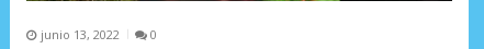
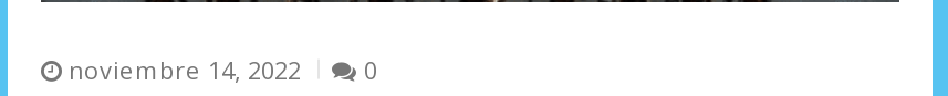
- junio 13, 2022 0
+ noviembre 14, 2022 0
